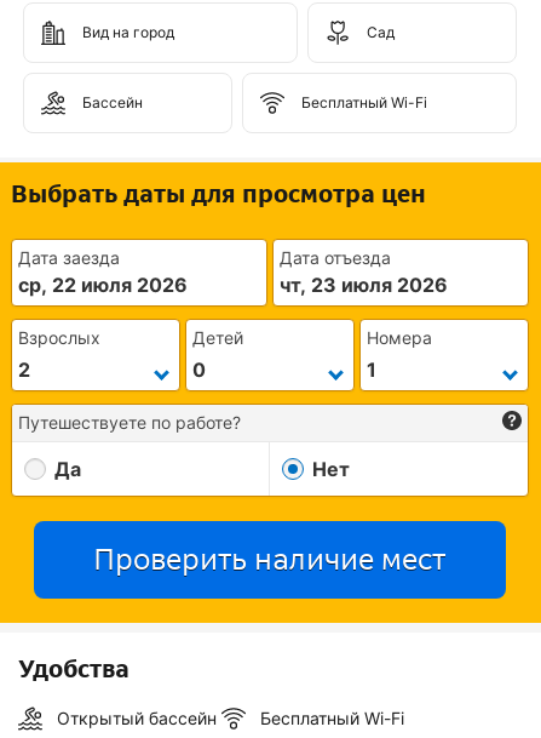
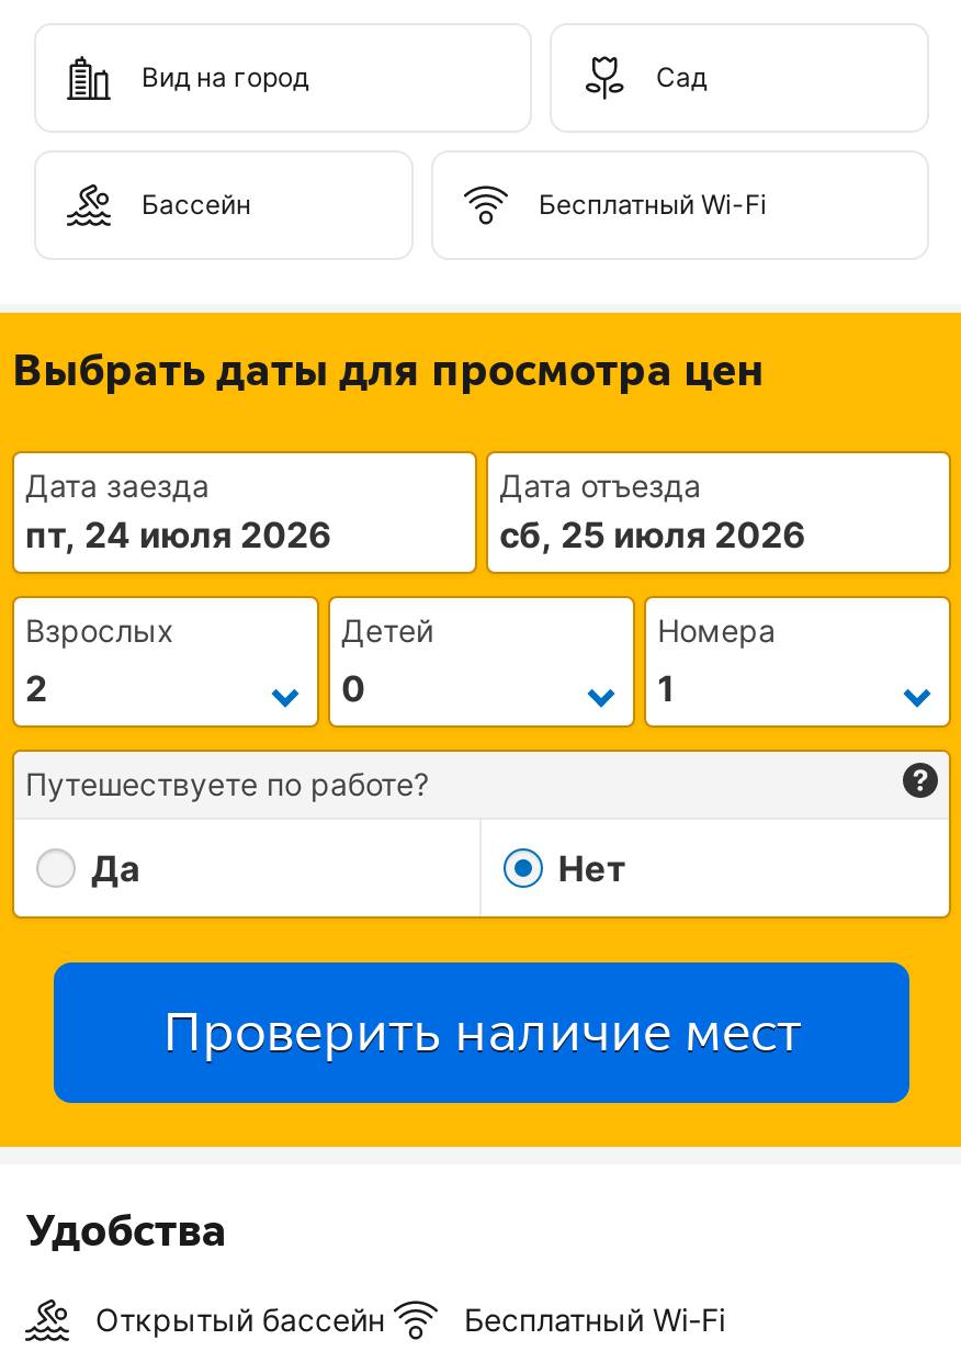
- ср, 22 июля 2026
+ пт, 24 июля 2026

- чт, 23 июля 2026
+ сб, 25 июля 2026
